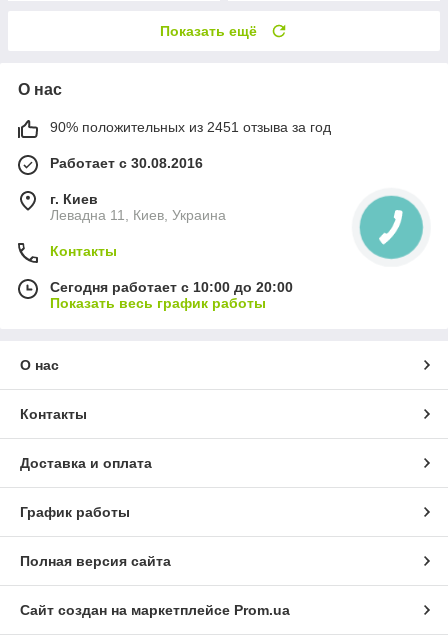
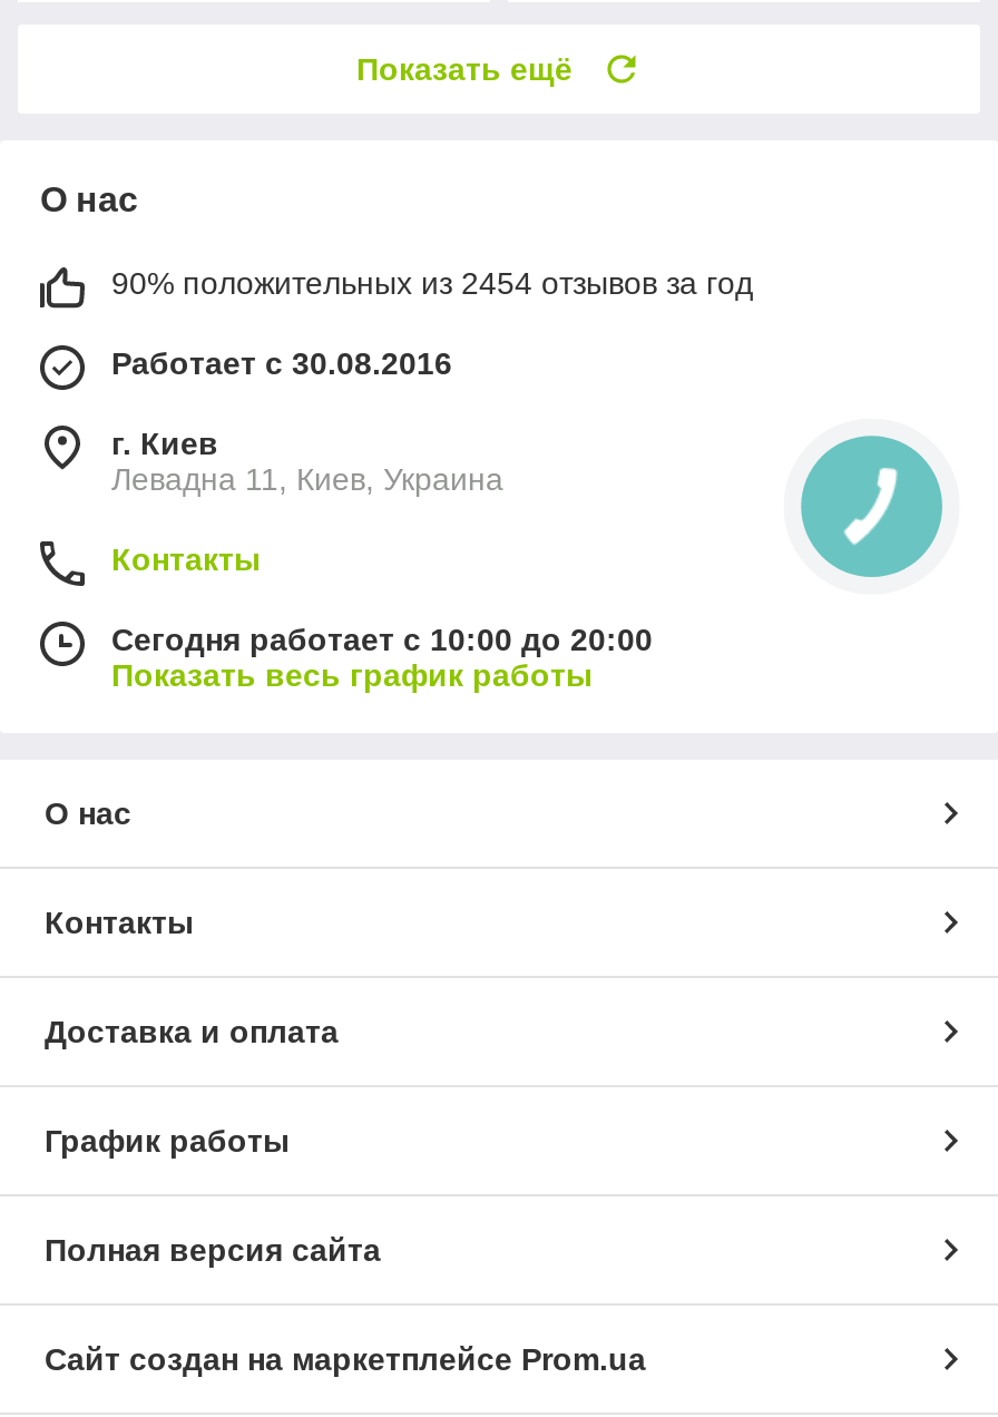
- 90% положительных из 2451 отзыва за год
+ 90% положительных из 2454 отзывов за год
